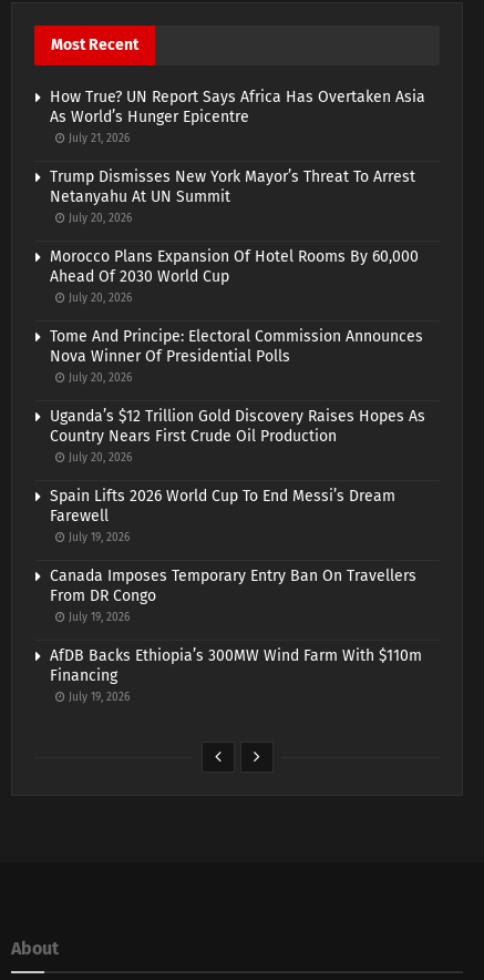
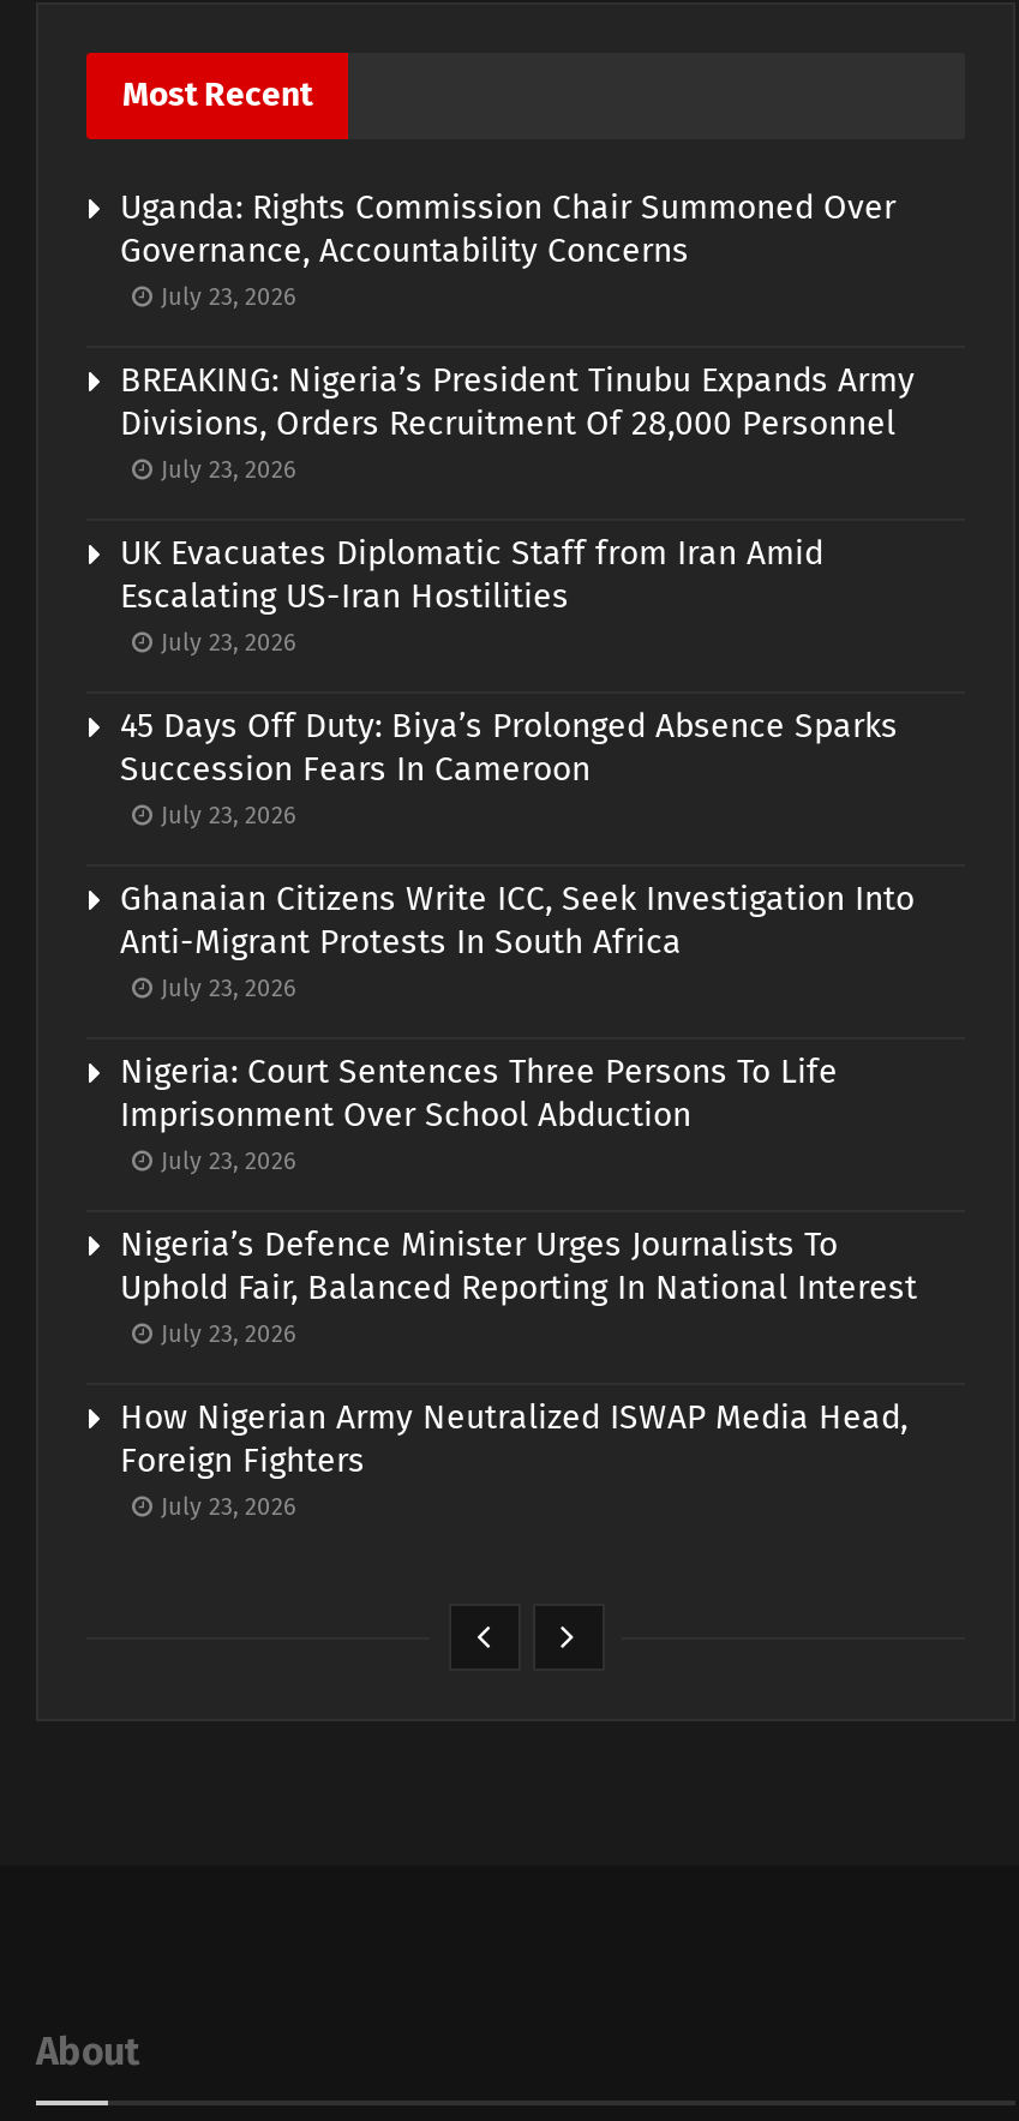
- How True? UN Report Says Africa Has Overtaken Asia
- As World’s Hunger Epicentre
- July 21, 2026
+ Uganda: Rights Commission Chair Summoned Over
+ Governance, Accountability Concerns
+ July 23, 2026

- Trump Dismisses New York Mayor’s Threat To Arrest
- Netanyahu At UN Summit
- July 20, 2026
+ BREAKING: Nigeria’s President Tinubu Expands Army
+ Divisions, Orders Recruitment Of 28,000 Personnel
+ July 23, 2026

- Morocco Plans Expansion Of Hotel Rooms By 60,000
- Ahead Of 2030 World Cup
- July 20, 2026
+ UK Evacuates Diplomatic Staff from Iran Amid
+ Escalating US-Iran Hostilities
+ July 23, 2026

- Tome And Principe: Electoral Commission Announces
- Nova Winner Of Presidential Polls
- July 20, 2026
+ 45 Days Off Duty: Biya’s Prolonged Absence Sparks
+ Succession Fears In Cameroon
+ July 23, 2026

- Uganda’s $12 Trillion Gold Discovery Raises Hopes As
- Country Nears First Crude Oil Production
- July 20, 2026
+ Ghanaian Citizens Write ICC, Seek Investigation Into
+ Anti-Migrant Protests In South Africa
+ July 23, 2026

- Spain Lifts 2026 World Cup To End Messi’s Dream
- Farewell
- July 19, 2026
+ Nigeria: Court Sentences Three Persons To Life
+ Imprisonment Over School Abduction
+ July 23, 2026

- Canada Imposes Temporary Entry Ban On Travellers
- From DR Congo
- July 19, 2026
+ Nigeria’s Defence Minister Urges Journalists To
+ Uphold Fair, Balanced Reporting In National Interest
+ July 23, 2026

- AfDB Backs Ethiopia’s 300MW Wind Farm With $110m
- Financing
- July 19, 2026
+ How Nigerian Army Neutralized ISWAP Media Head,
+ Foreign Fighters
+ July 23, 2026
